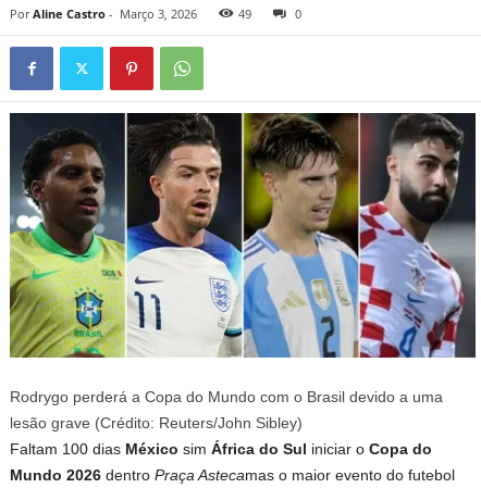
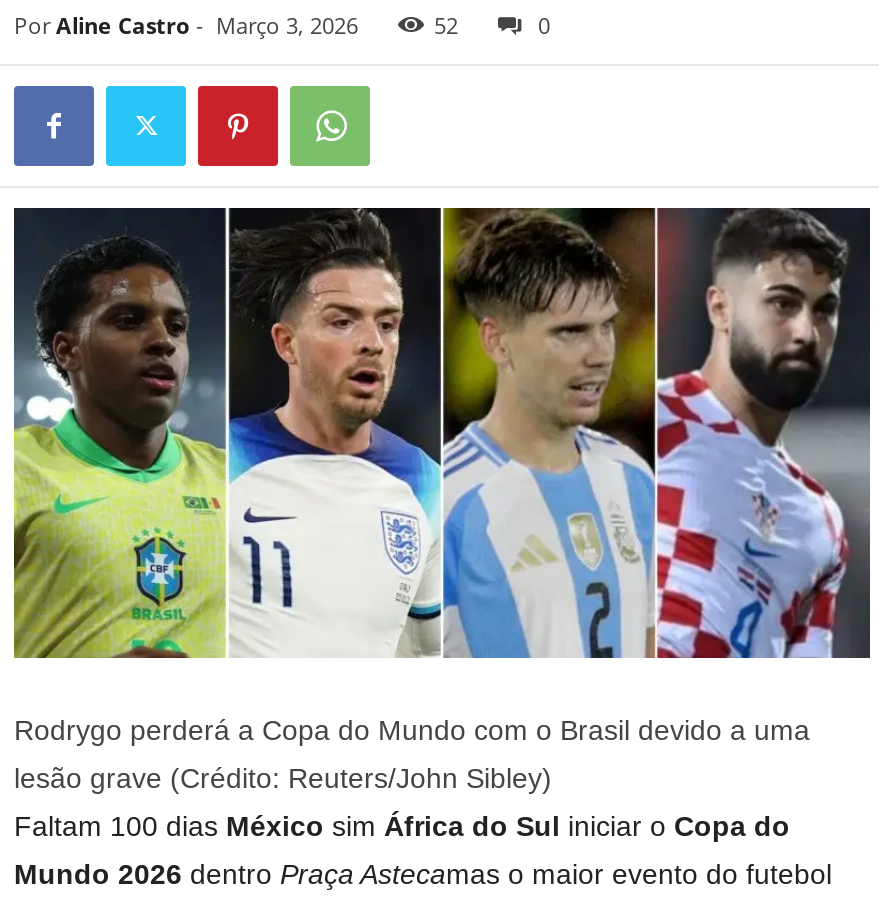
- 49
+ 52
